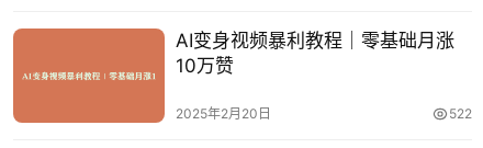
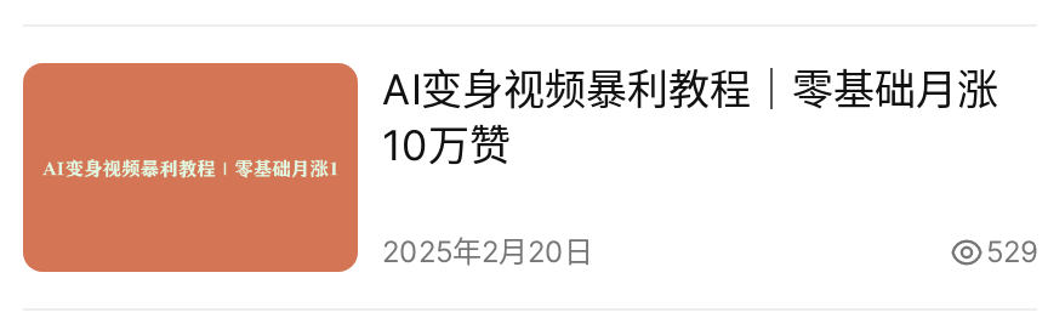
- 522
+ 529
